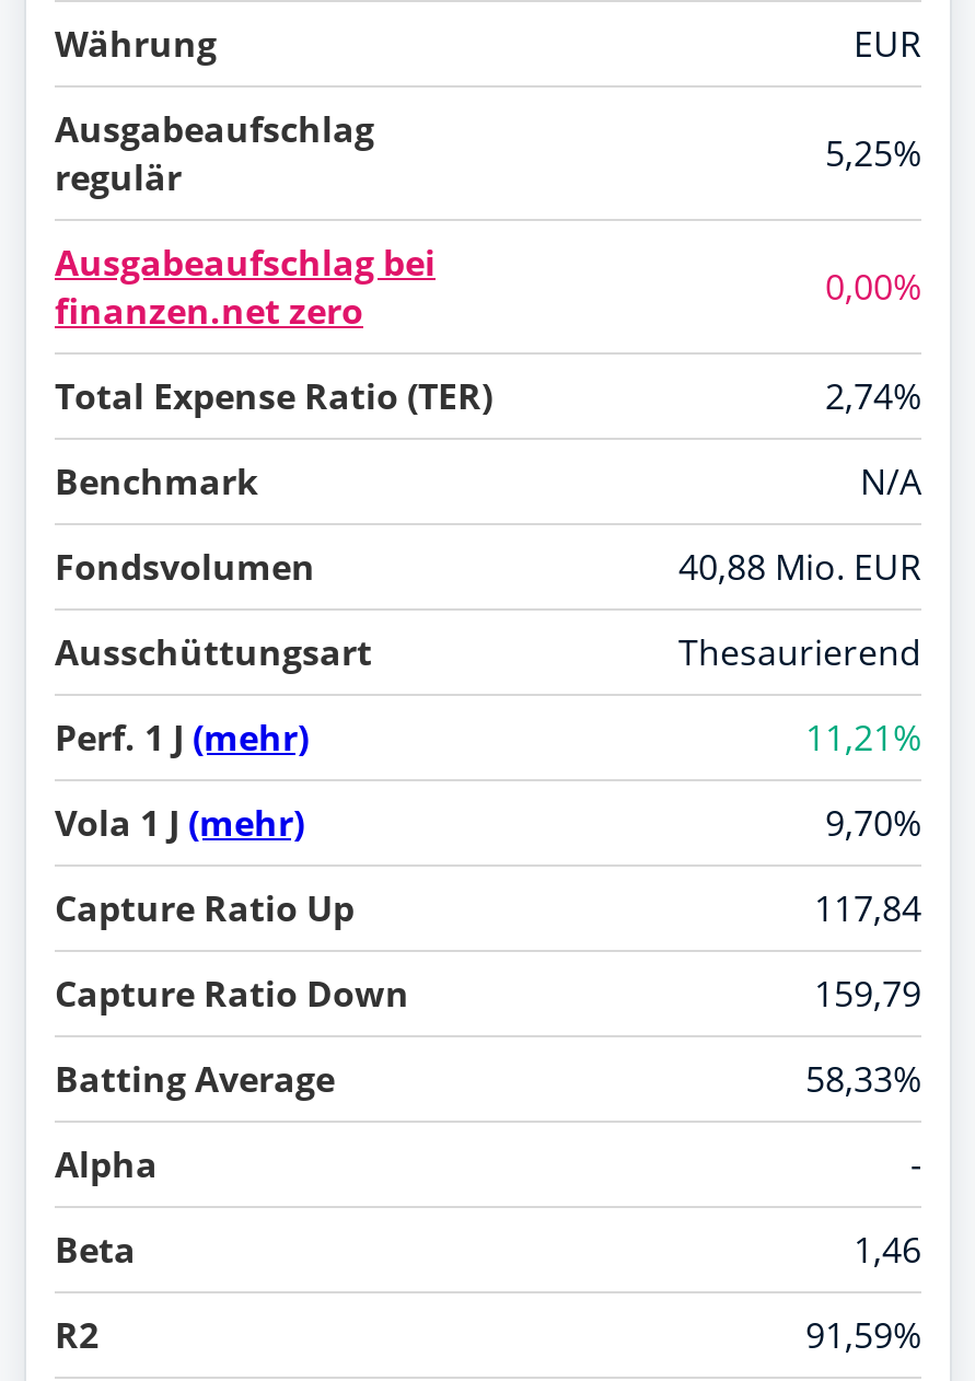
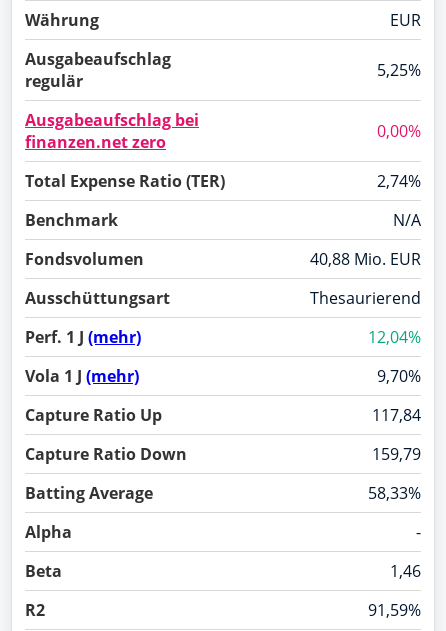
- 11,21%
+ 12,04%
